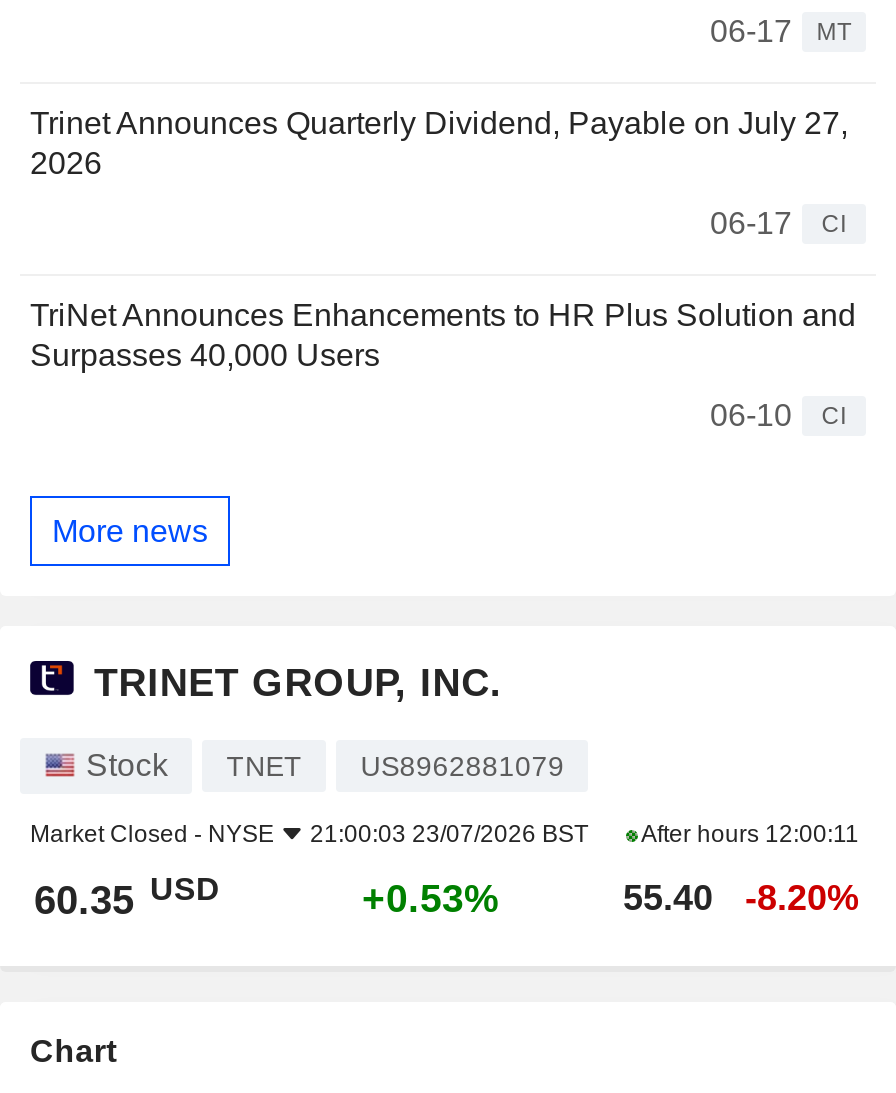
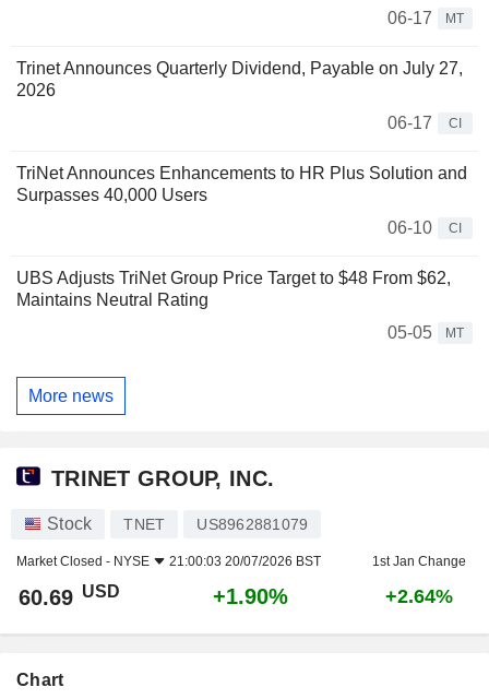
+ UBS Adjusts TriNet Group Price Target to $48 From $62,
+ Maintains Neutral Rating
+ 05-05
+ MT

- 21:00:03 23/07/2026 BST
- After hours 12:00:11
+ 21:00:03 20/07/2026 BST
+ 1st Jan Change

- 60.35 USD
- +0.53%
- 55.40
- -8.20%
+ 60.69 USD
+ +1.90%
+ +2.64%
